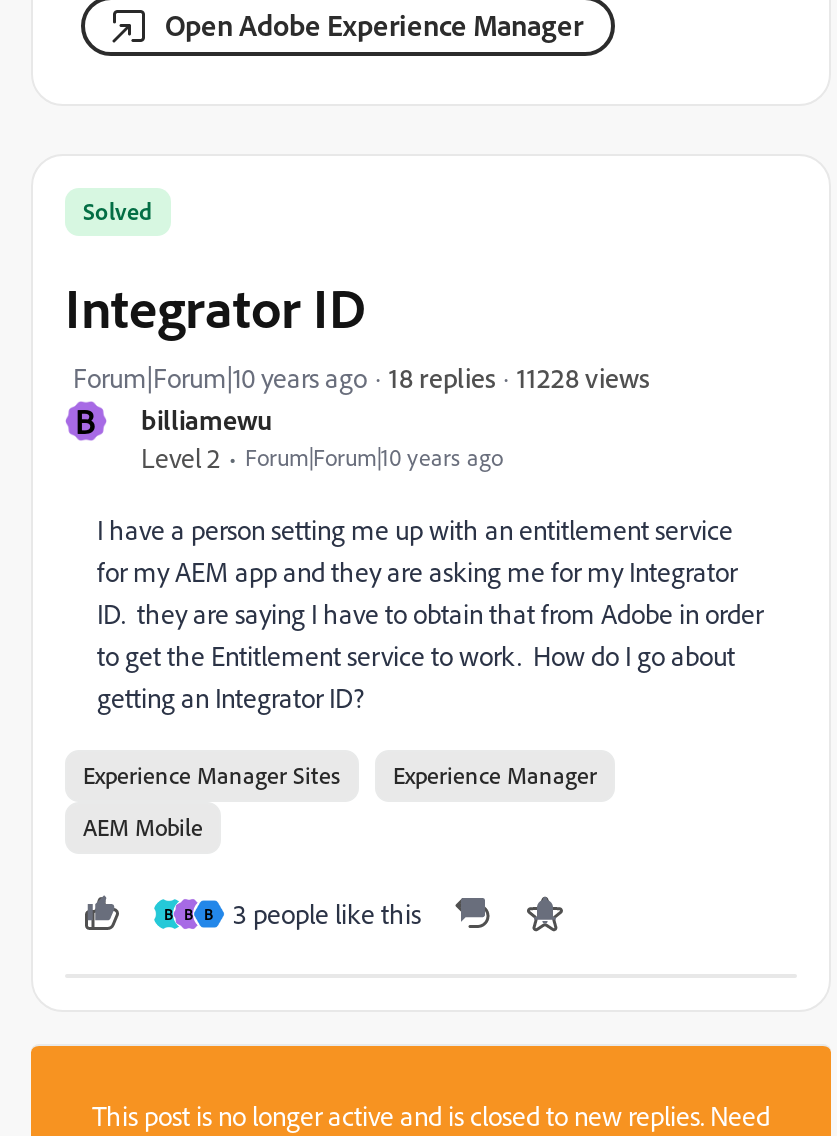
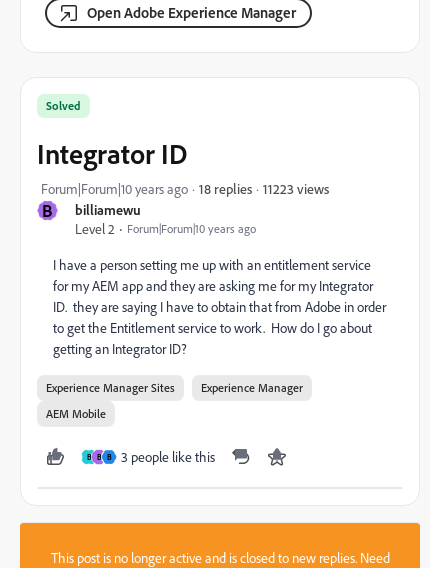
- 11228 views
+ 11223 views
